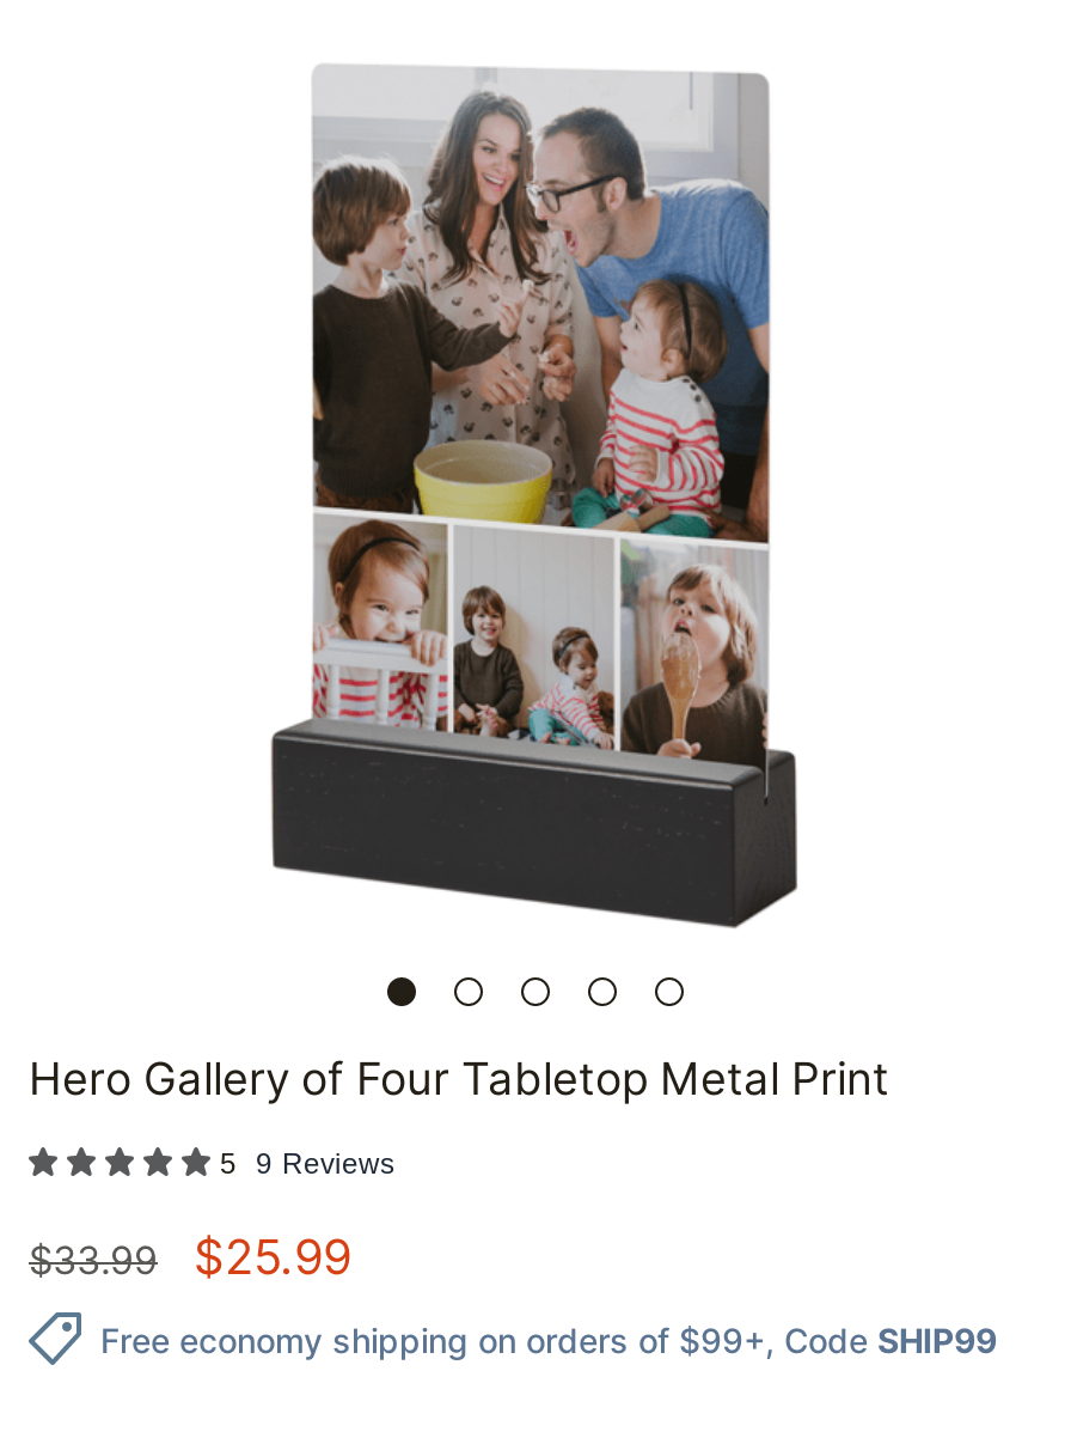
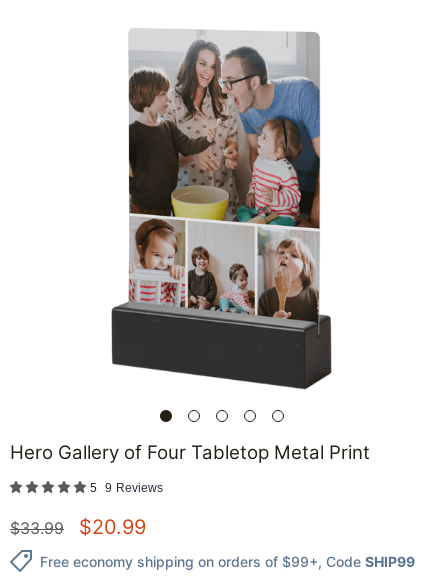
- $33.99 $25.99
+ $33.99 $20.99
